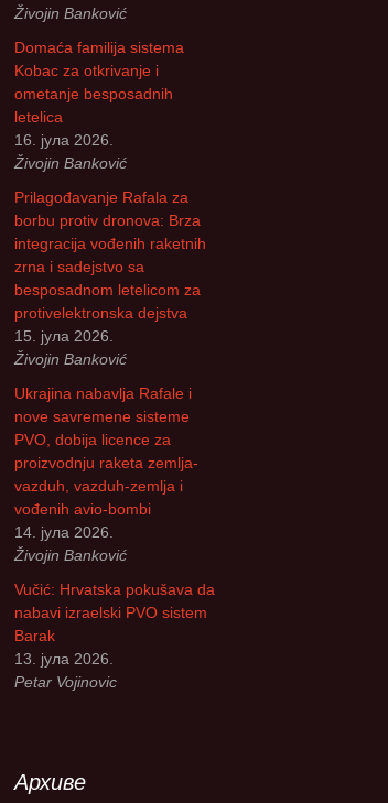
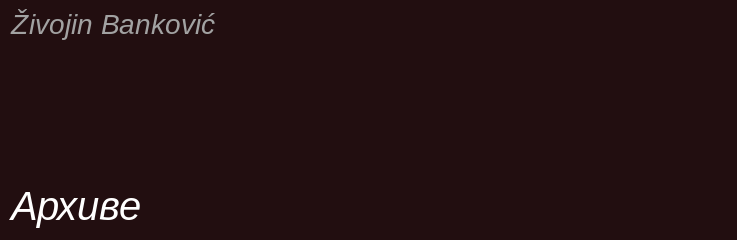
- Domaća familija sistema
- Kobac za otkrivanje i
- ometanje besposadnih
- letelica
- 16. јула 2026.
- Živojin Banković
- Prilagođavanje Rafala za
- borbu protiv dronova: Brza
- integracija vođenih raketnih
- zrna i sadejstvo sa
- besposadnom letelicom za
- protivelektronska dejstva
- 15. јула 2026.
- Živojin Banković
- Ukrajina nabavlja Rafale i
- nove savremene sisteme
- PVO, dobija licence za
- proizvodnju raketa zemlja-
- vazduh, vazduh-zemlja i
- vođenih avio-bombi
- 14. јула 2026.
- Živojin Banković
- Vučić: Hrvatska pokušava da
- nabavi izraelski PVO sistem
- Barak
- 13. јула 2026.
- Petar Vojinovic
